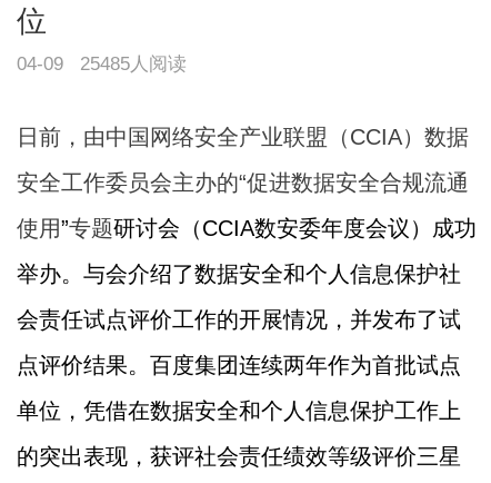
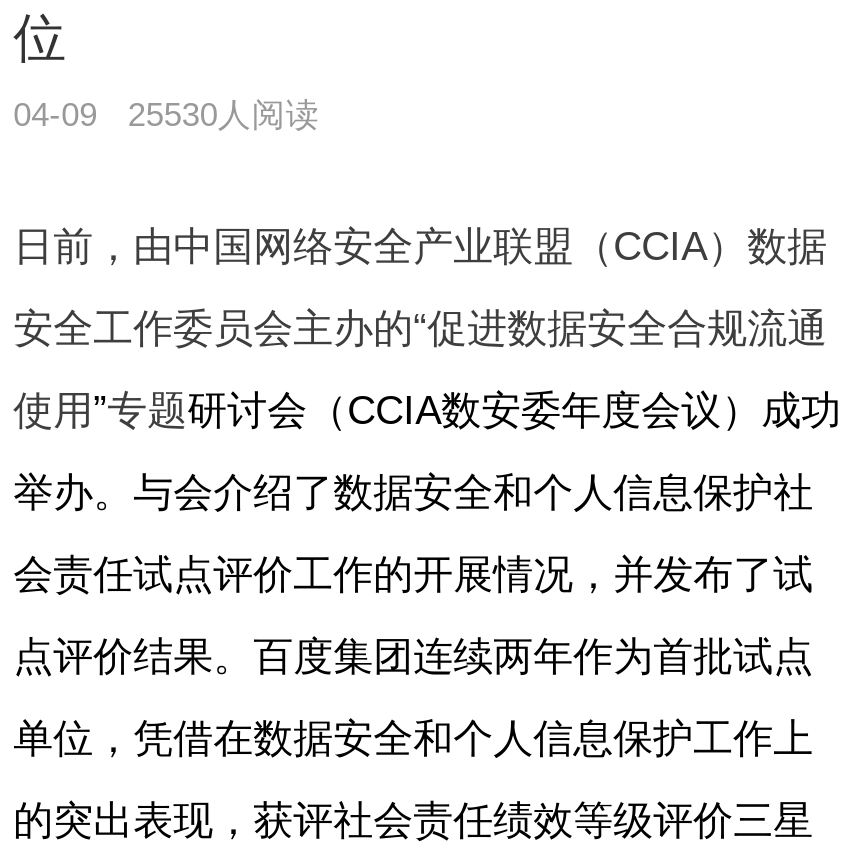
- 04-09 25485人阅读
+ 04-09 25530人阅读
